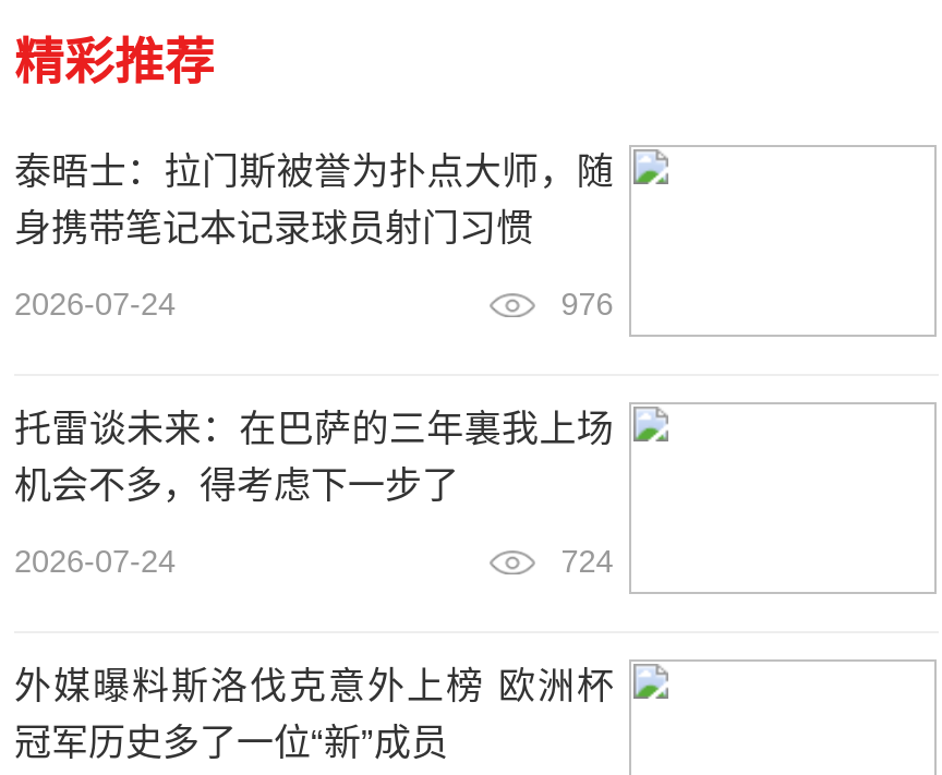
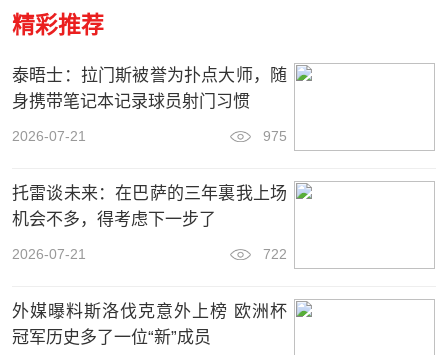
- 2026-07-24
+ 2026-07-21

- 976
+ 975

- 2026-07-24
+ 2026-07-21

- 724
+ 722
